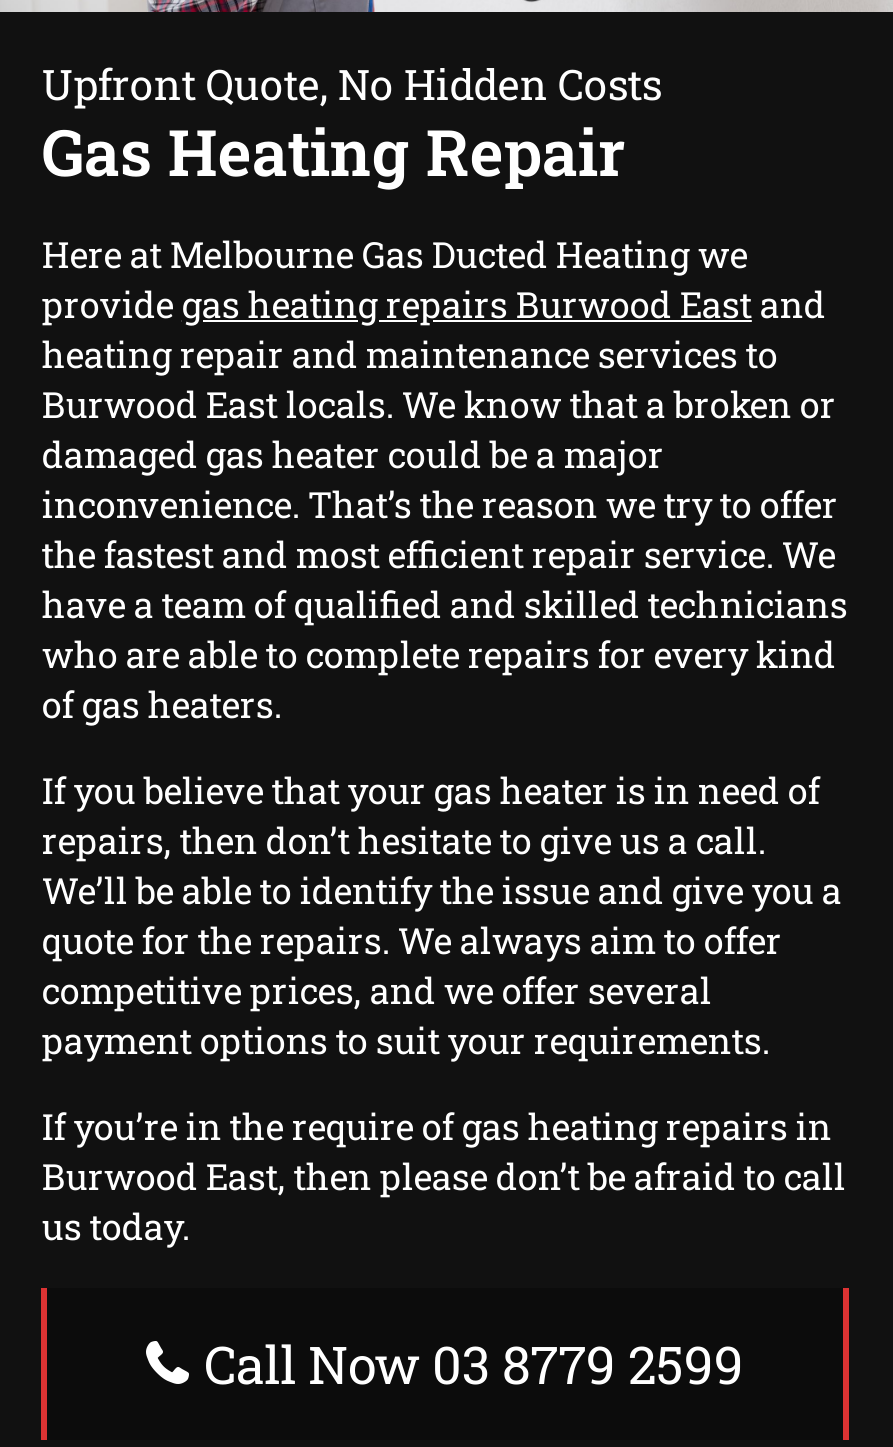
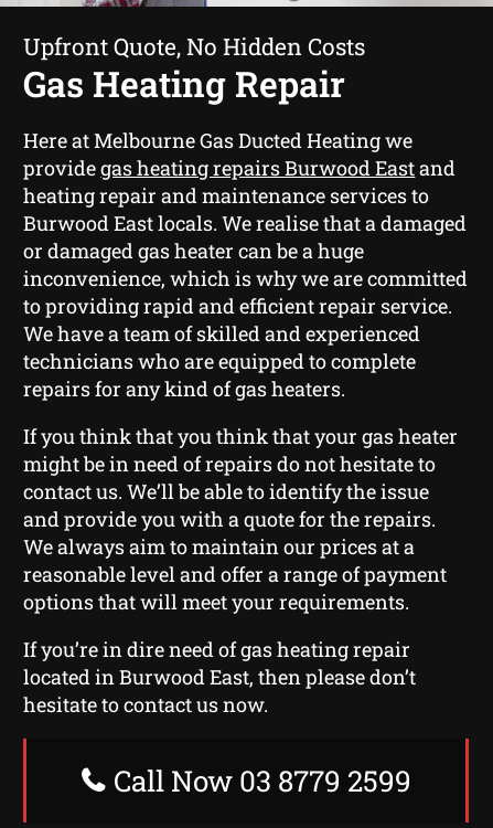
- Burwood East locals. We know that a broken or
- damaged gas heater could be a major
- inconvenience. That’s the reason we try to offer
- the fastest and most efficient repair service. We
- have a team of qualified and skilled technicians
- who are able to complete repairs for every kind
- of gas heaters.
+ Burwood East locals. We realise that a damaged
+ or damaged gas heater can be a huge
+ inconvenience, which is why we are committed
+ to providing rapid and efficient repair service.
+ We have a team of skilled and experienced
+ technicians who are equipped to complete
+ repairs for any kind of gas heaters.

- If you believe that your gas heater is in need of
- repairs, then don’t hesitate to give us a call.
- We’ll be able to identify the issue and give you a
- quote for the repairs. We always aim to offer
- competitive prices, and we offer several
- payment options to suit your requirements.
+ If you think that you think that your gas heater
+ might be in need of repairs do not hesitate to
+ contact us. We’ll be able to identify the issue
+ and provide you with a quote for the repairs.
+ We always aim to maintain our prices at a
+ reasonable level and offer a range of payment
+ options that will meet your requirements.

- If you’re in the require of gas heating repairs in
- Burwood East, then please don’t be afraid to call
- us today.
+ If you’re in dire need of gas heating repair
+ located in Burwood East, then please don’t
+ hesitate to contact us now.
